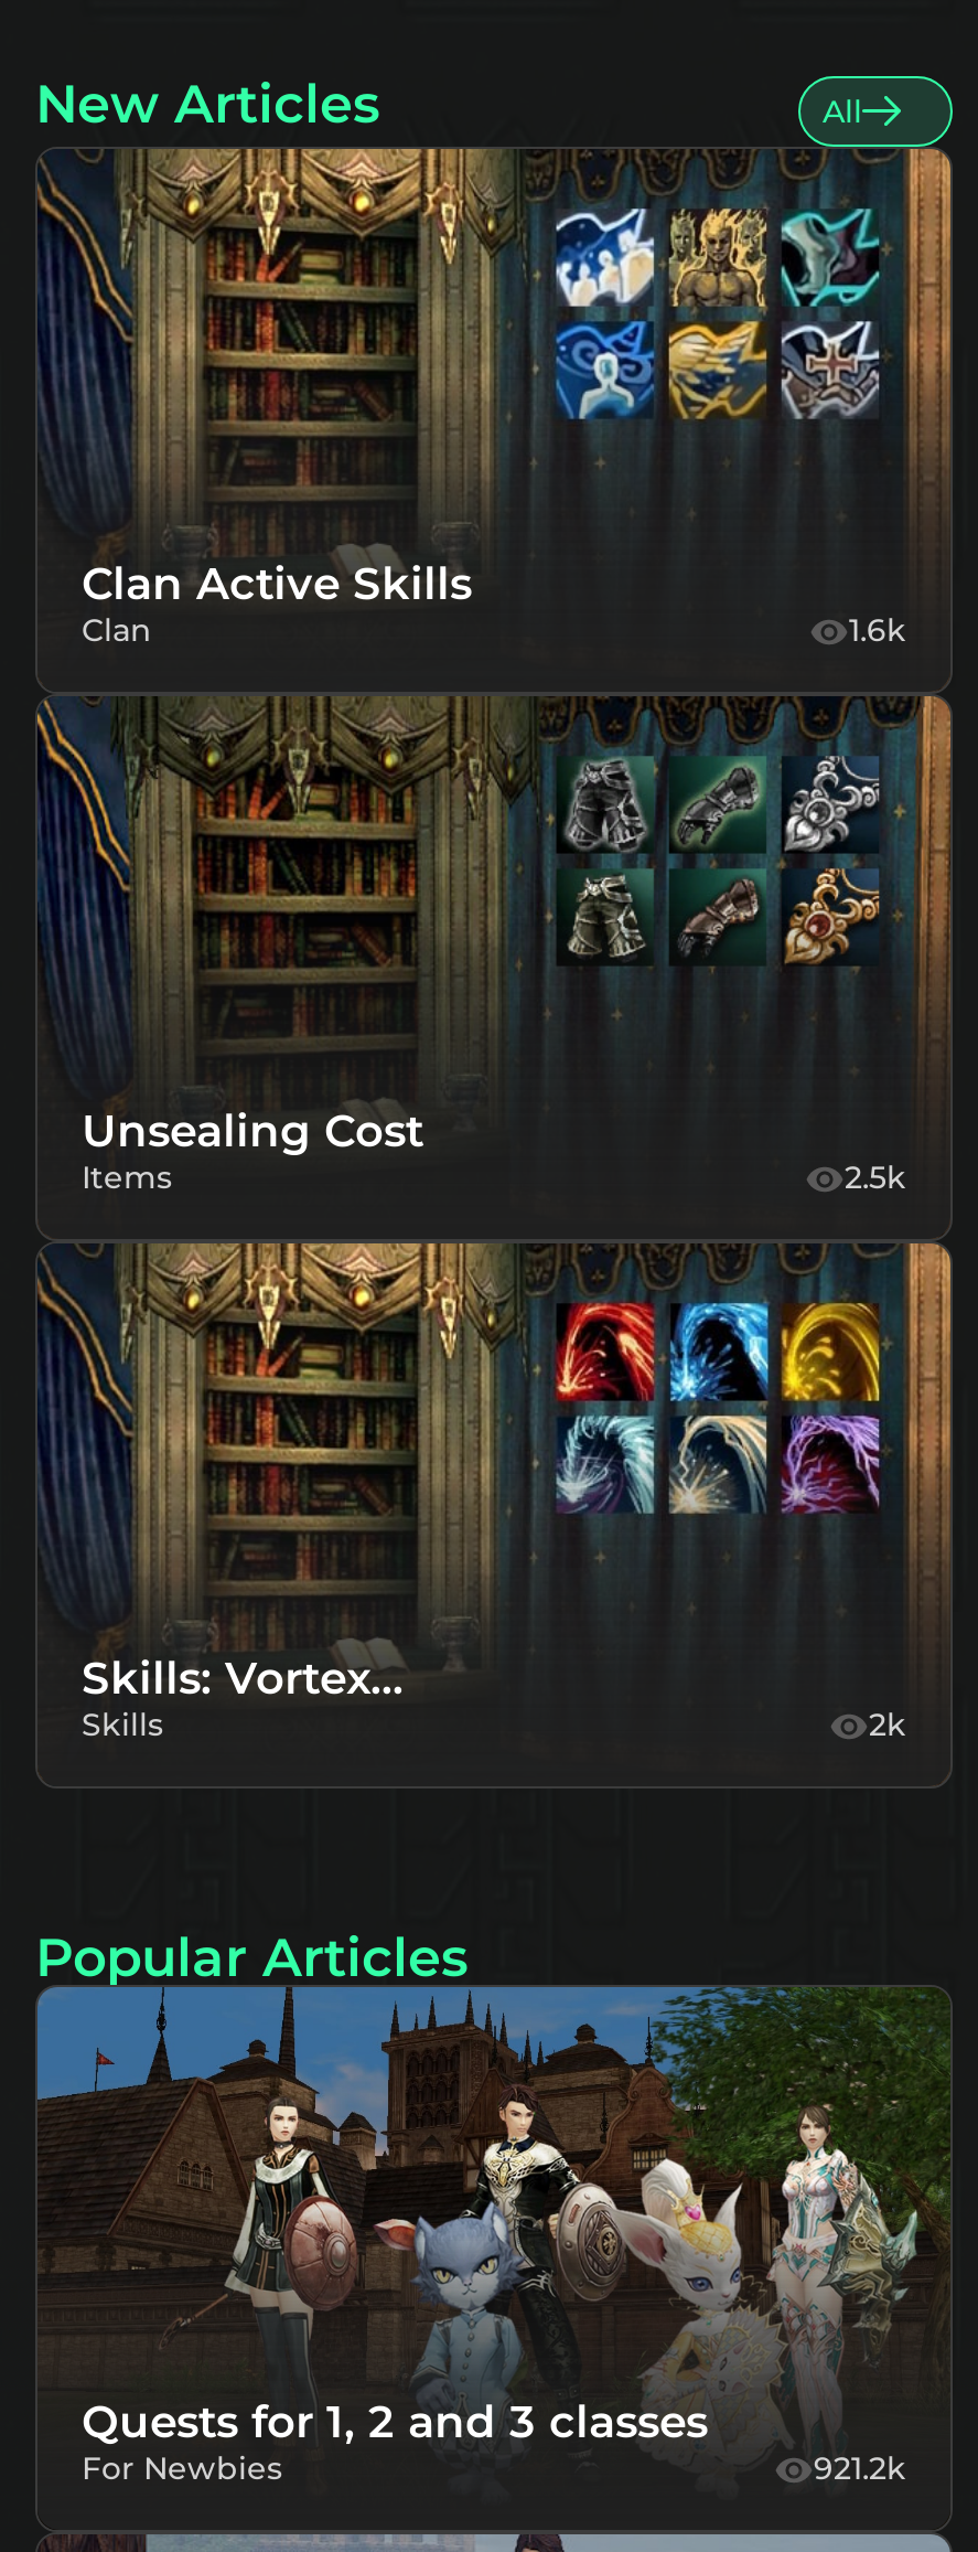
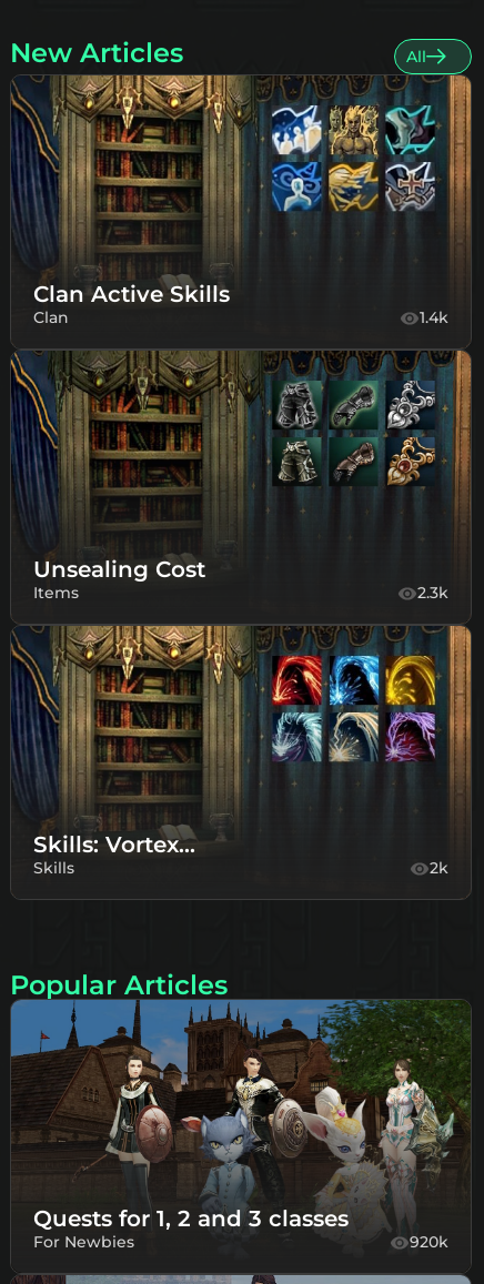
- 1.6k
+ 1.4k

- 2.5k
+ 2.3k

- 921.2k
+ 920k
